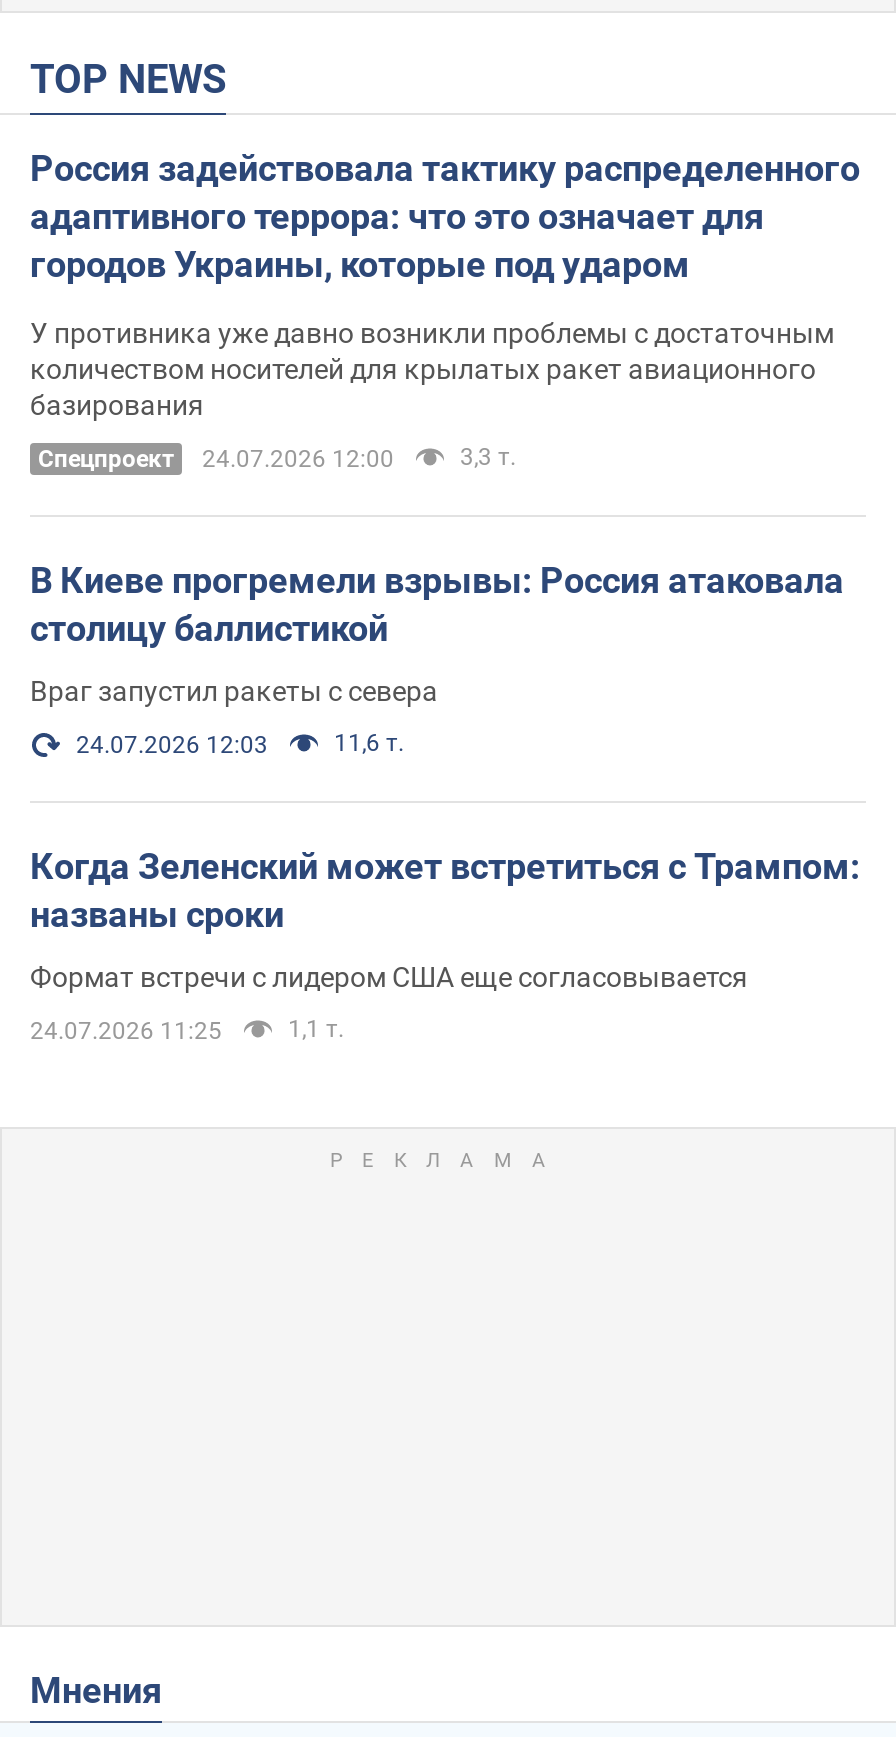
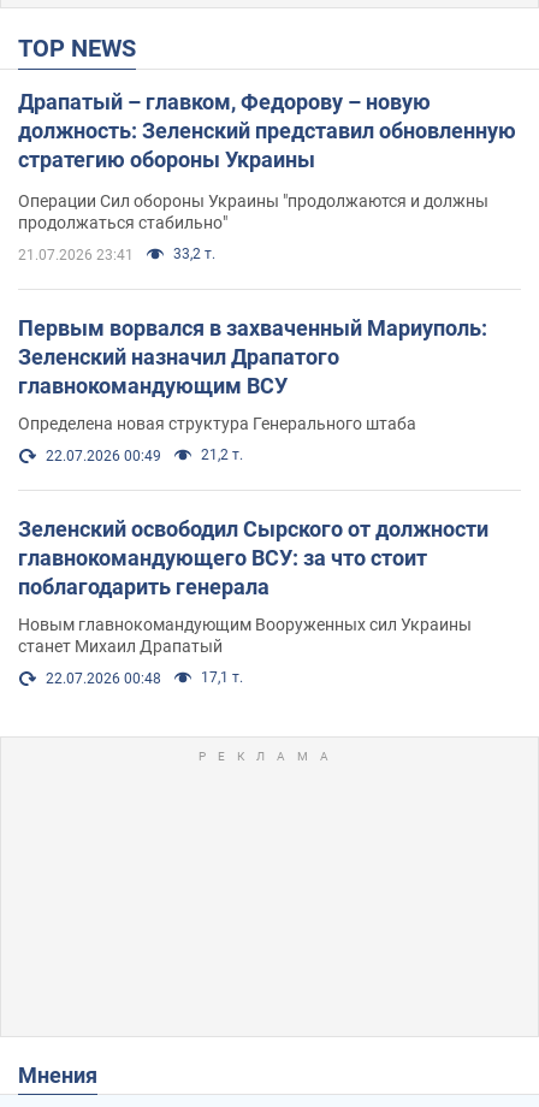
- Россия задействовала тактику распределенного
- адаптивного террора: что это означает для
- городов Украины, которые под ударом
+ Драпатый – главком, Федорову – новую
+ должность: Зеленский представил обновленную
+ стратегию обороны Украины

- У противника уже давно возникли проблемы с достаточным
- количеством носителей для крылатых ракет авиационного
- базирования
+ Операции Сил обороны Украины "продолжаются и должны
+ продолжаться стабильно"

- Спецпроект
- 24.07.2026 12:00
- 3,3 т.
+ 21.07.2026 23:41
+ 33,2 т.

- В Киеве прогремели взрывы: Россия атаковала
- столицу баллистикой
+ Первым ворвался в захваченный Мариуполь:
+ Зеленский назначил Драпатого
+ главнокомандующим ВСУ

- Враг запустил ракеты с севера
+ Определена новая структура Генерального штаба

- 24.07.2026 12:03
- 11,6 т.
+ 22.07.2026 00:49
+ 21,2 т.

- Когда Зеленский может встретиться с Трампом:
- названы сроки
+ Зеленский освободил Сырского от должности
+ главнокомандующего ВСУ: за что стоит
+ поблагодарить генерала

- Формат встречи с лидером США еще согласовывается
+ Новым главнокомандующим Вооруженных сил Украины
+ станет Михаил Драпатый

- 24.07.2026 11:25
- 1,1 т.
+ 22.07.2026 00:48
+ 17,1 т.
